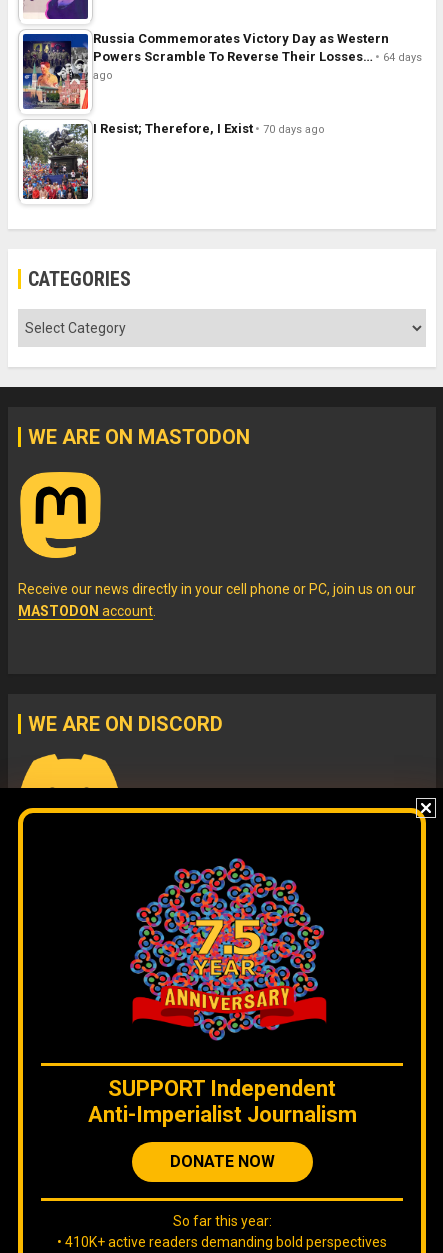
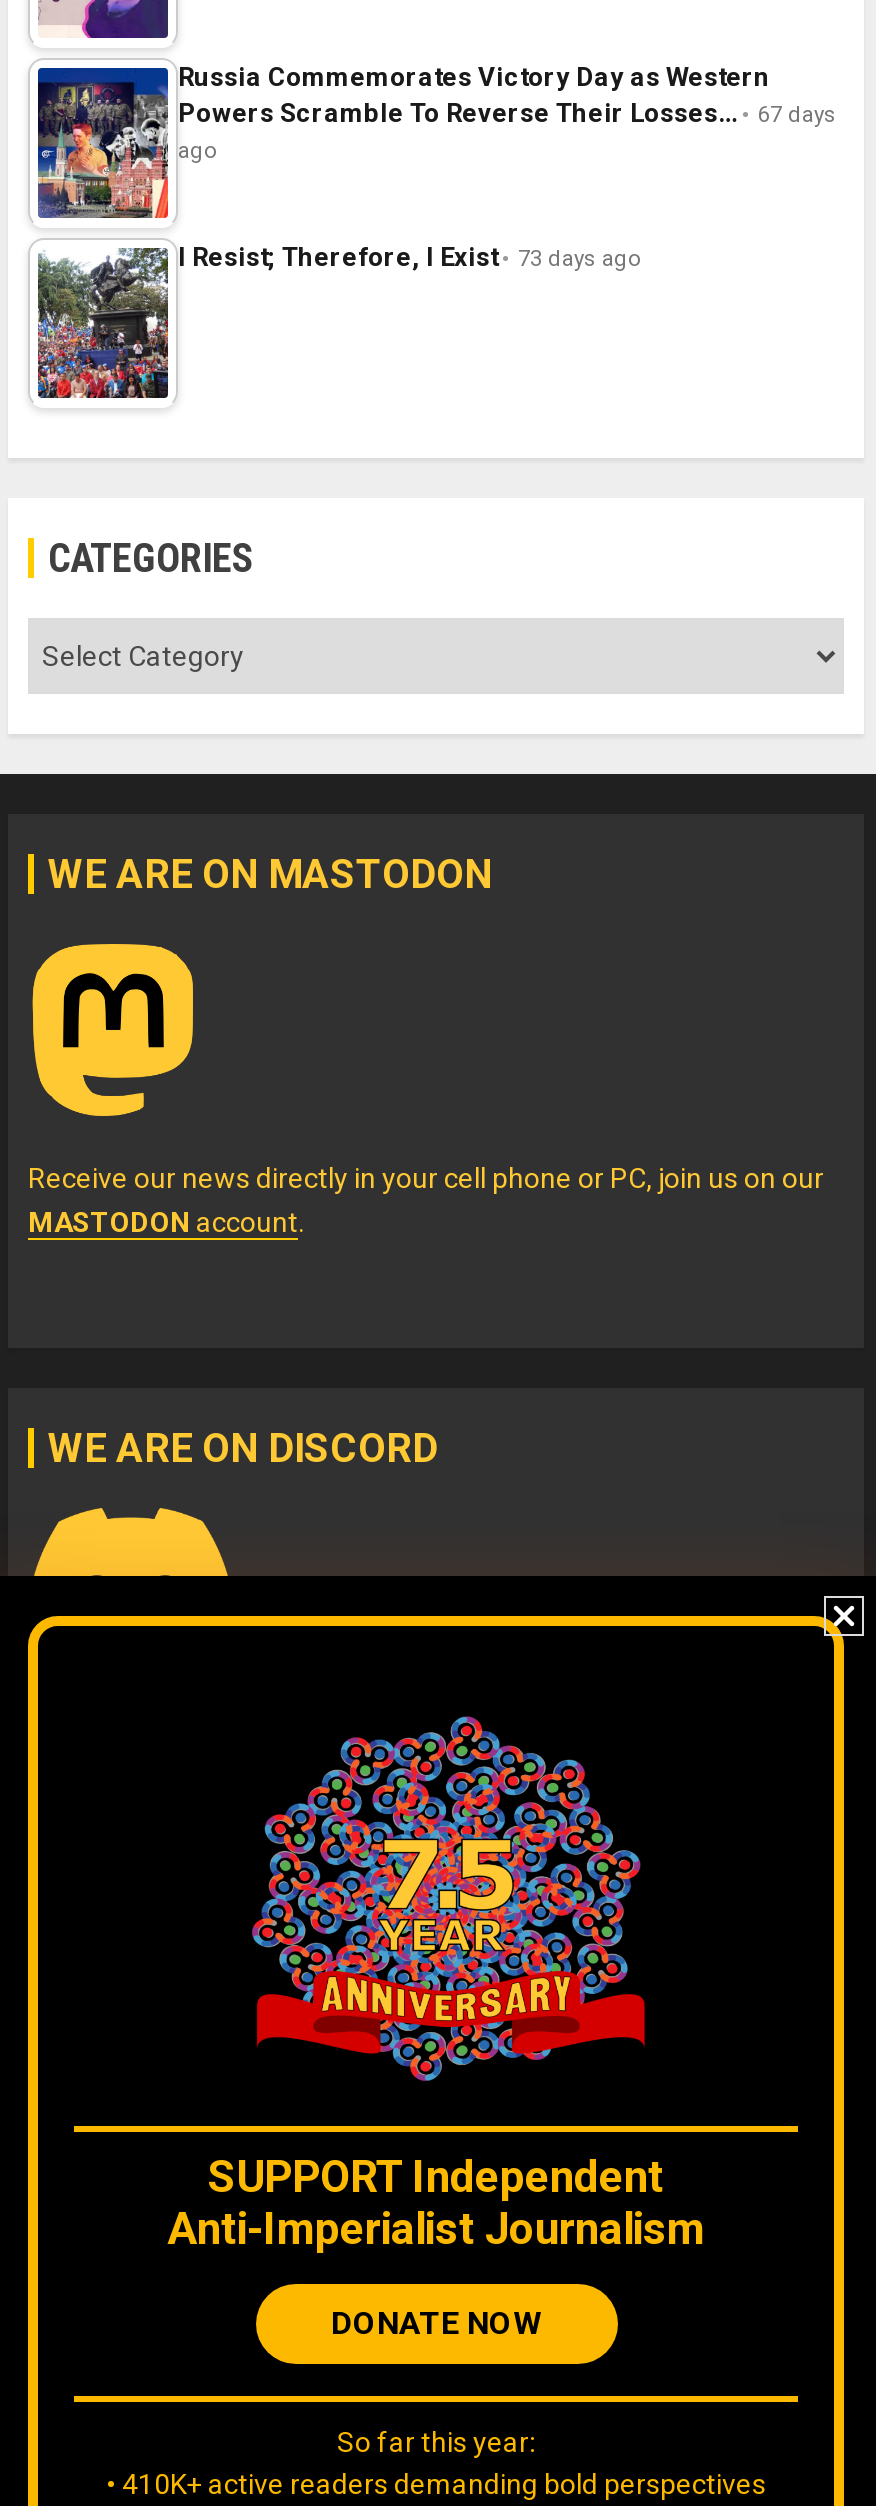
- Powers Scramble To Reverse Their Losses… 64 days
+ Powers Scramble To Reverse Their Losses… 67 days

- I Resist; Therefore, I Exist 70 days ago
+ I Resist; Therefore, I Exist 73 days ago
